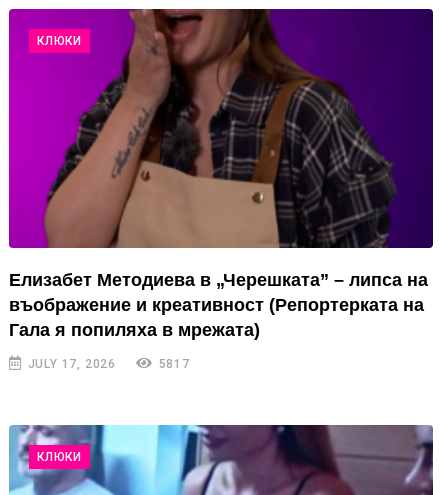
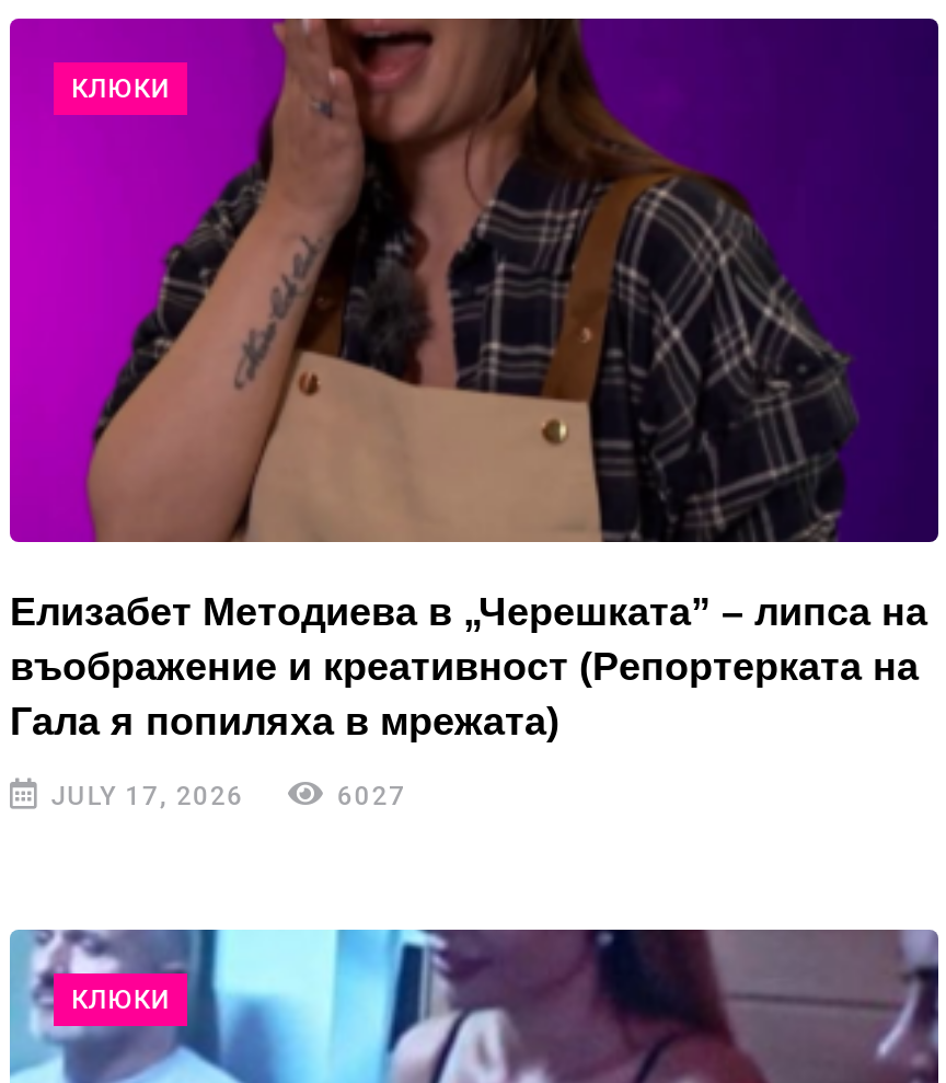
- 5817
+ 6027
